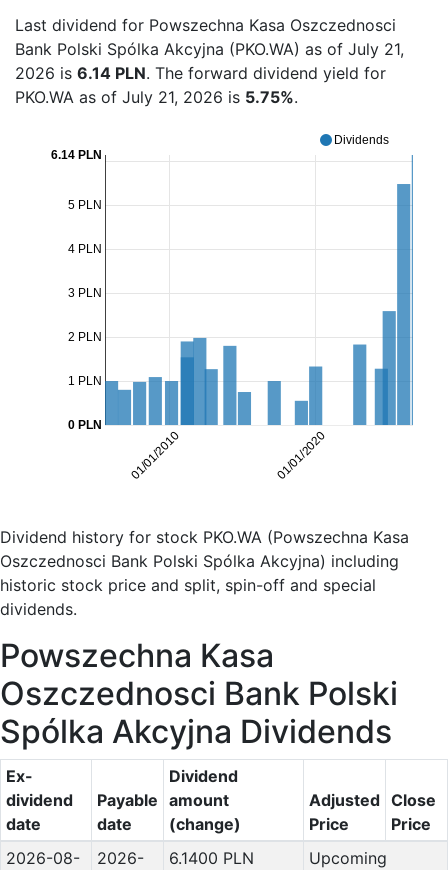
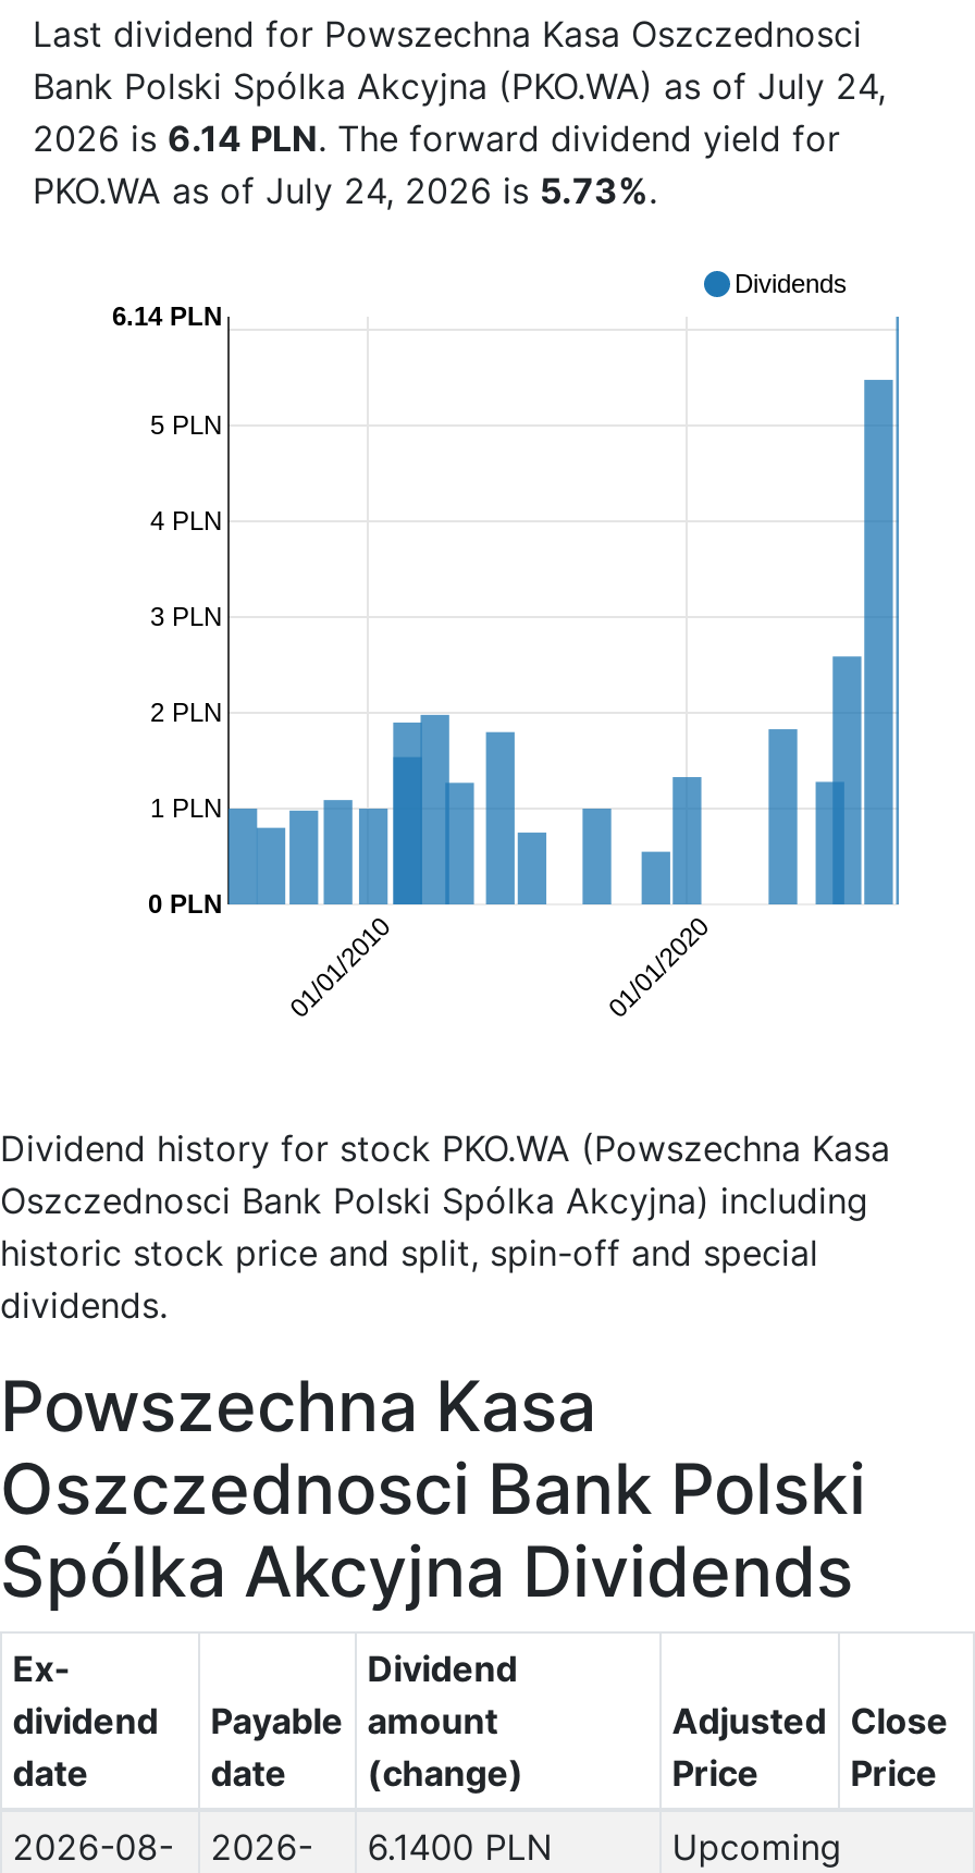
- Bank Polski Spólka Akcyjna (PKO.WA) as of July 21,
+ Bank Polski Spólka Akcyjna (PKO.WA) as of July 24,

- PKO.WA as of July 21, 2026 is 5.75%.
+ PKO.WA as of July 24, 2026 is 5.73%.
